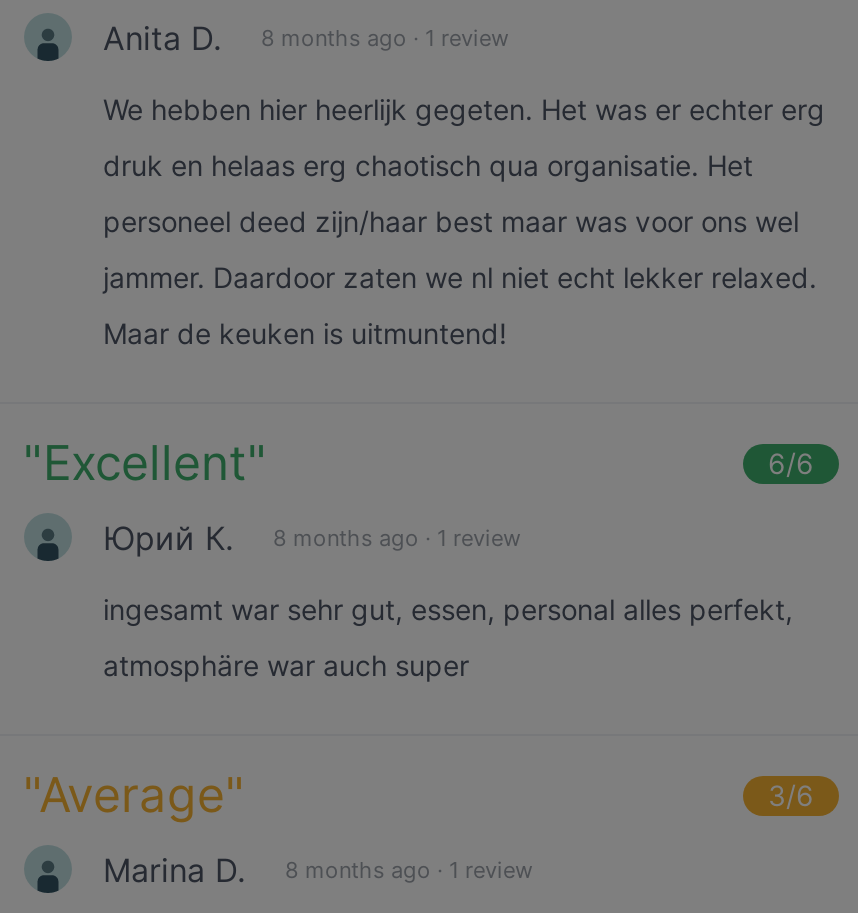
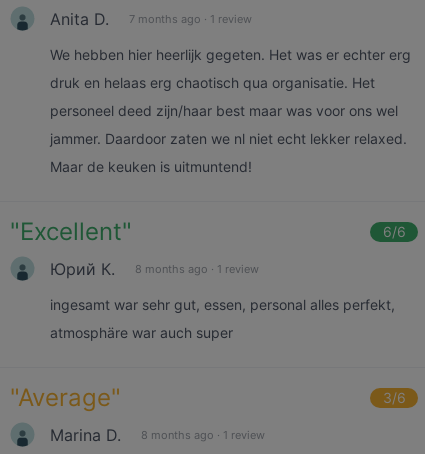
- 8 months ago · 1 review
+ 7 months ago · 1 review
